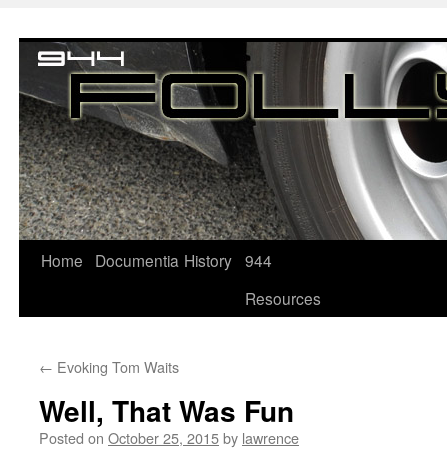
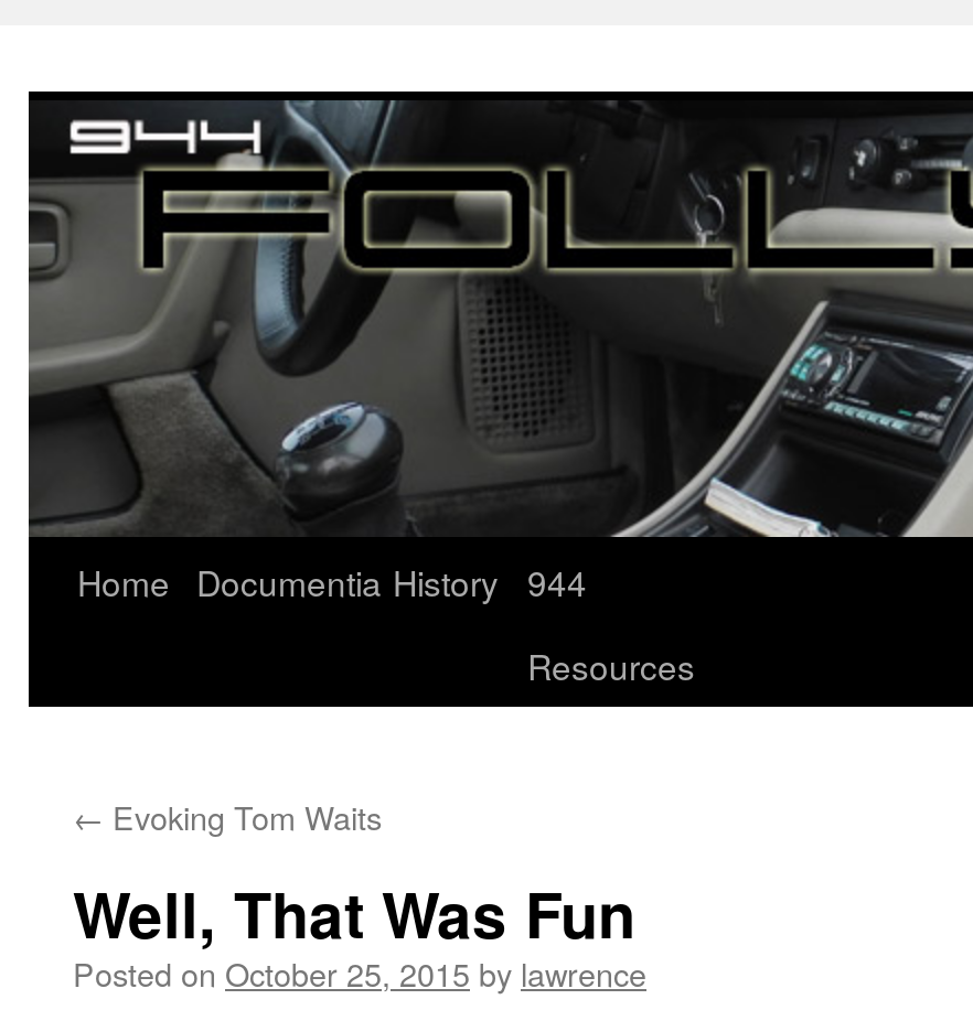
- [image]
+ [image]
